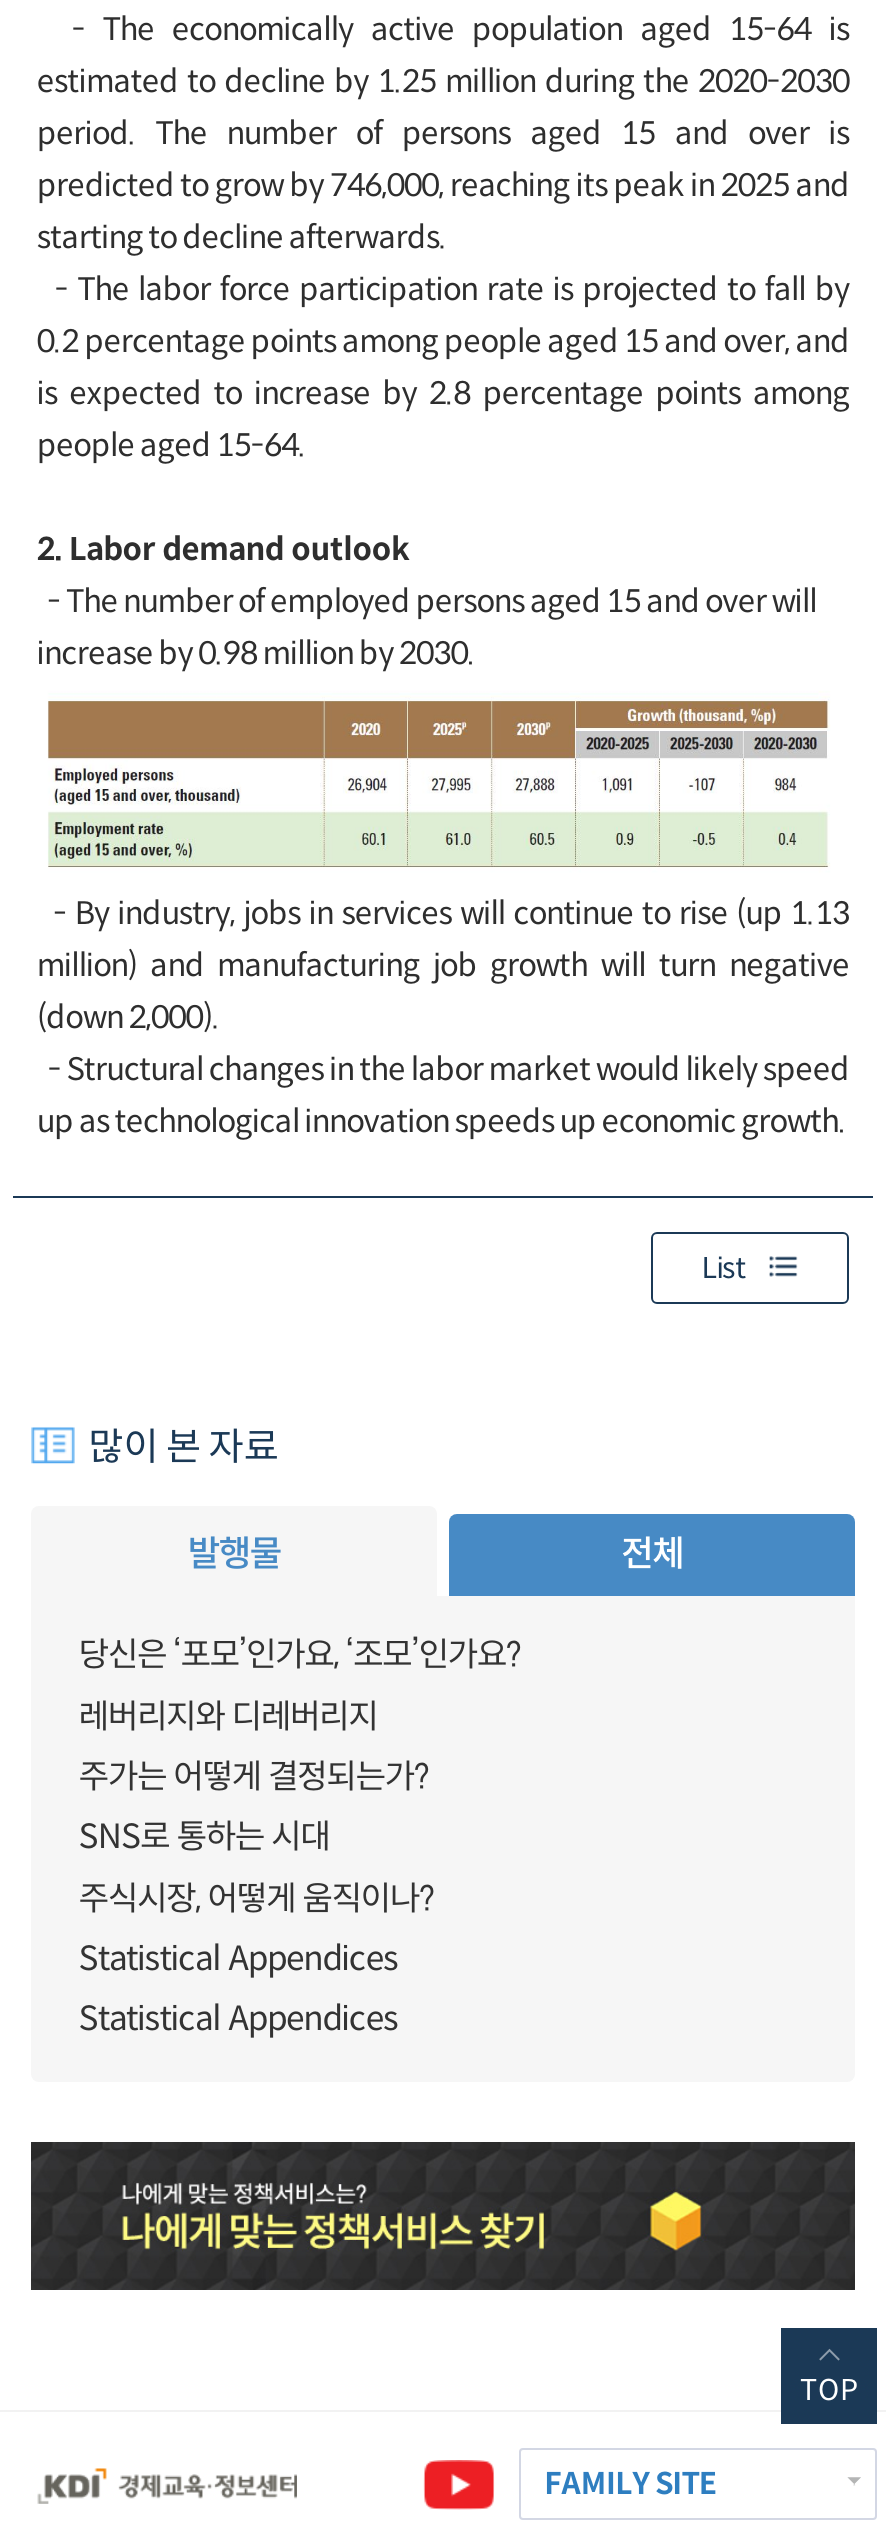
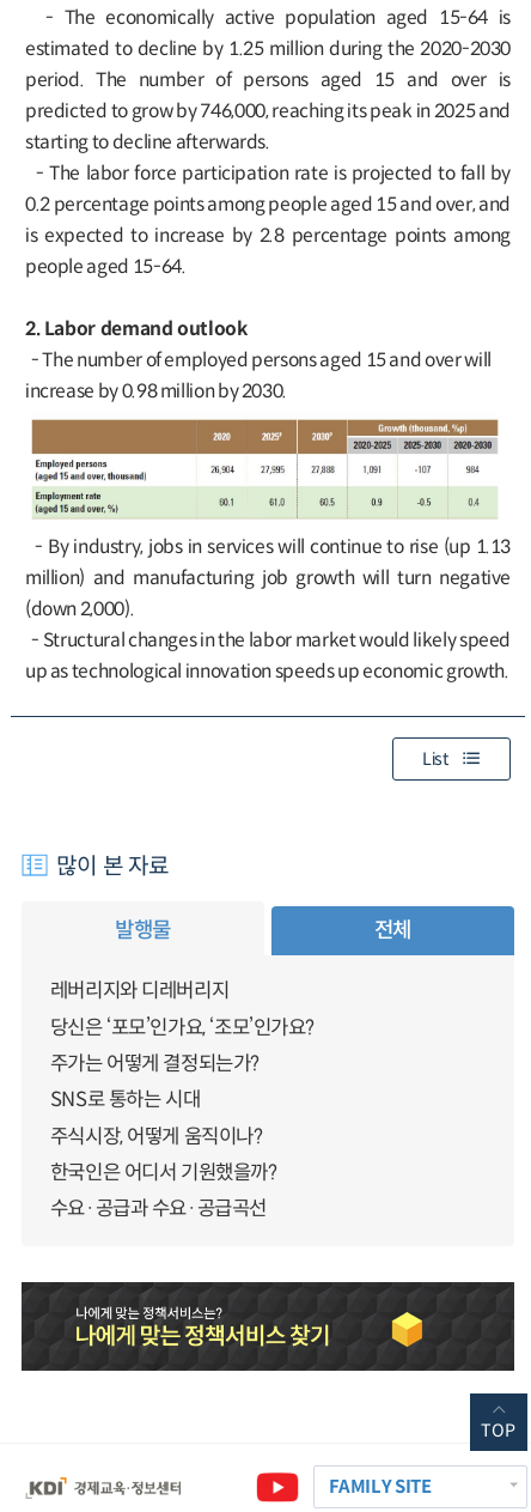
moved down: 당신은 ‘포모’인가요, ‘조모’인가요?

moved up: 레버리지와 디레버리지

- Statistical Appendices
- Statistical Appendices
+ 한국인은 어디서 기원했을까?
+ 수요·공급과 수요·공급곡선
